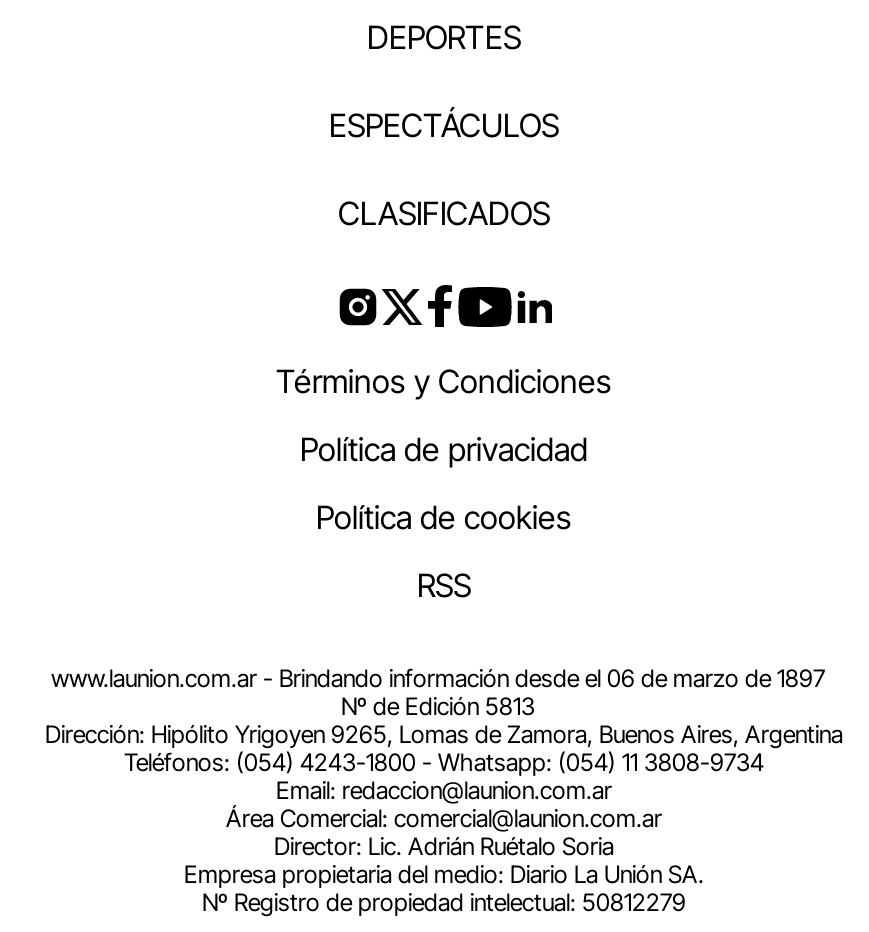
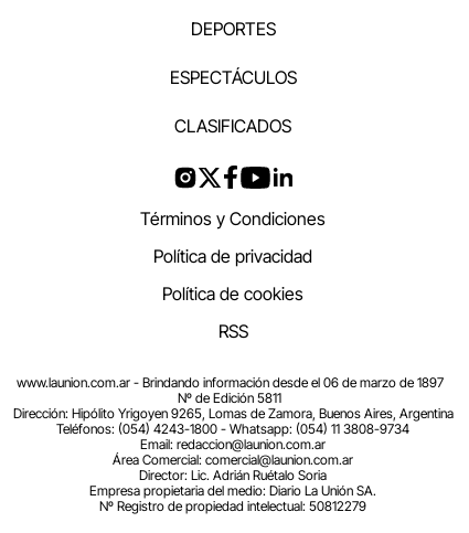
- Nº de Edición 5813
+ Nº de Edición 5811
